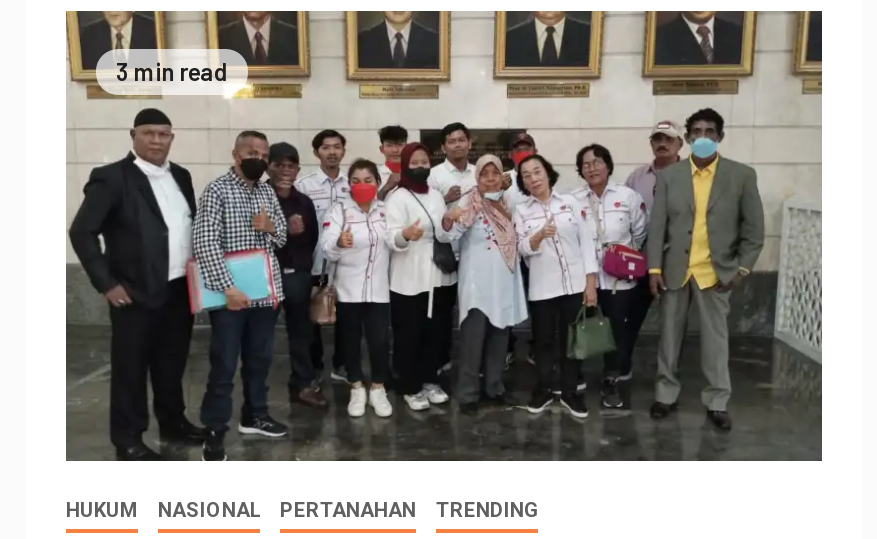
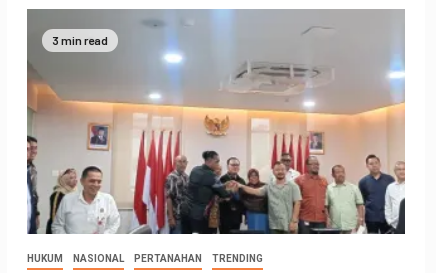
- [image]
+ [image]
